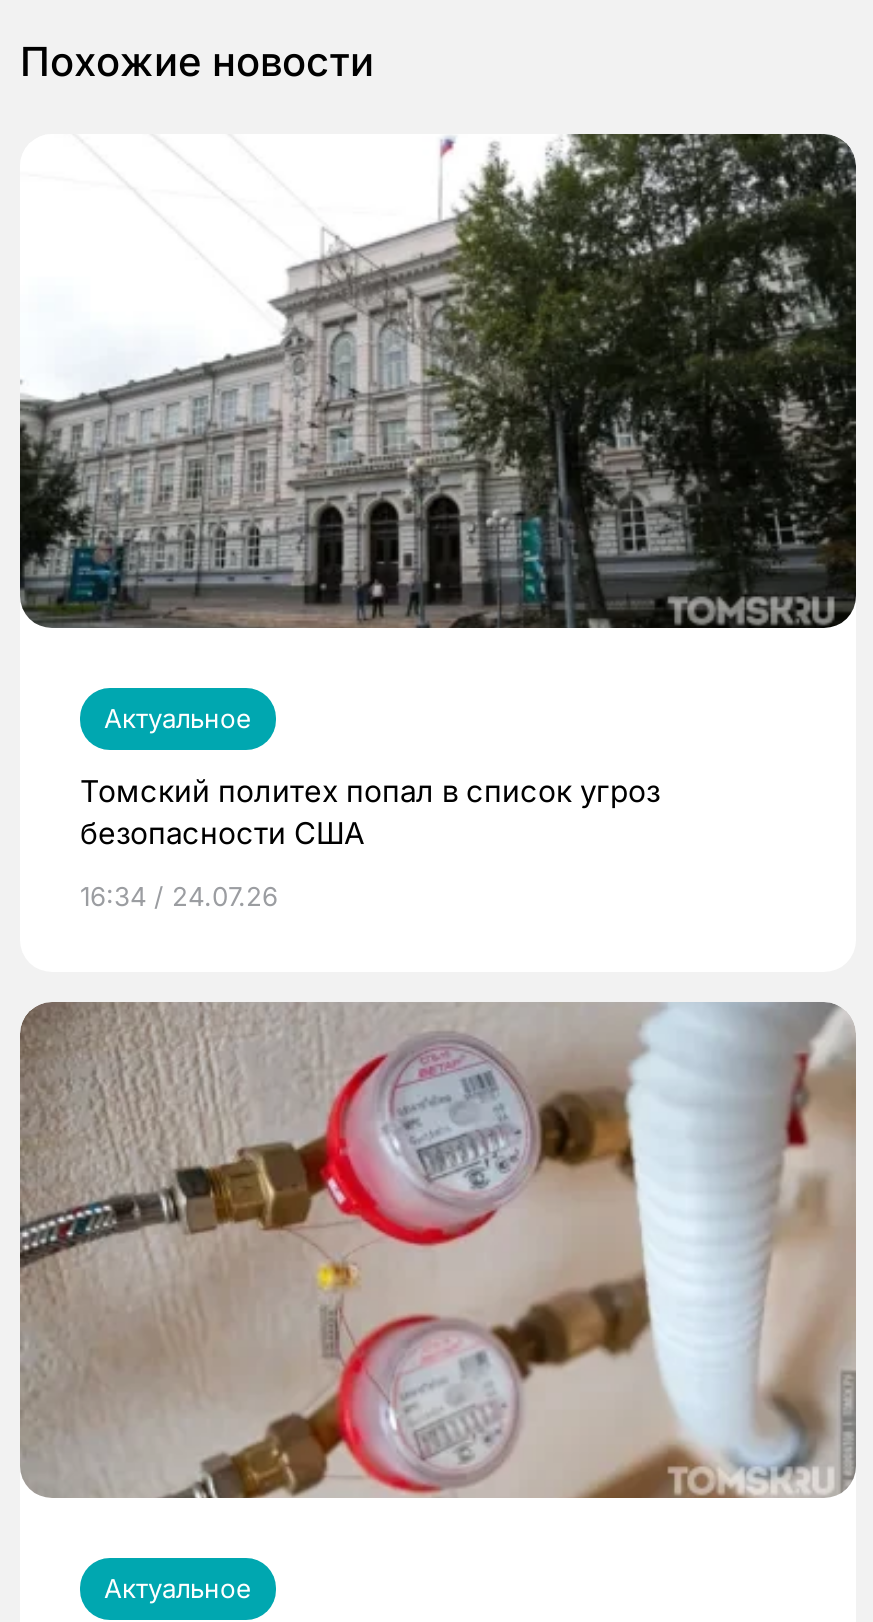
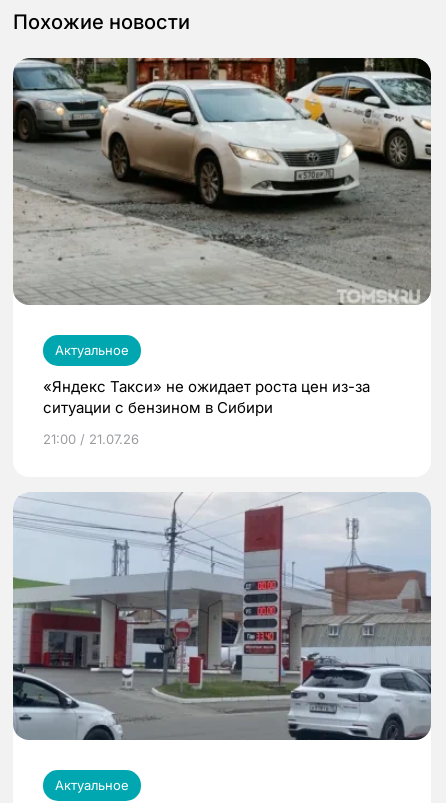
- [image]
+ [image]

- Томский политех попал в список угроз
- безопасности США
+ «Яндекс Такси» не ожидает роста цен из-за
+ ситуации с бензином в Сибири

- 16:34 / 24.07.26
+ 21:00 / 21.07.26

- [image]
+ [image]
